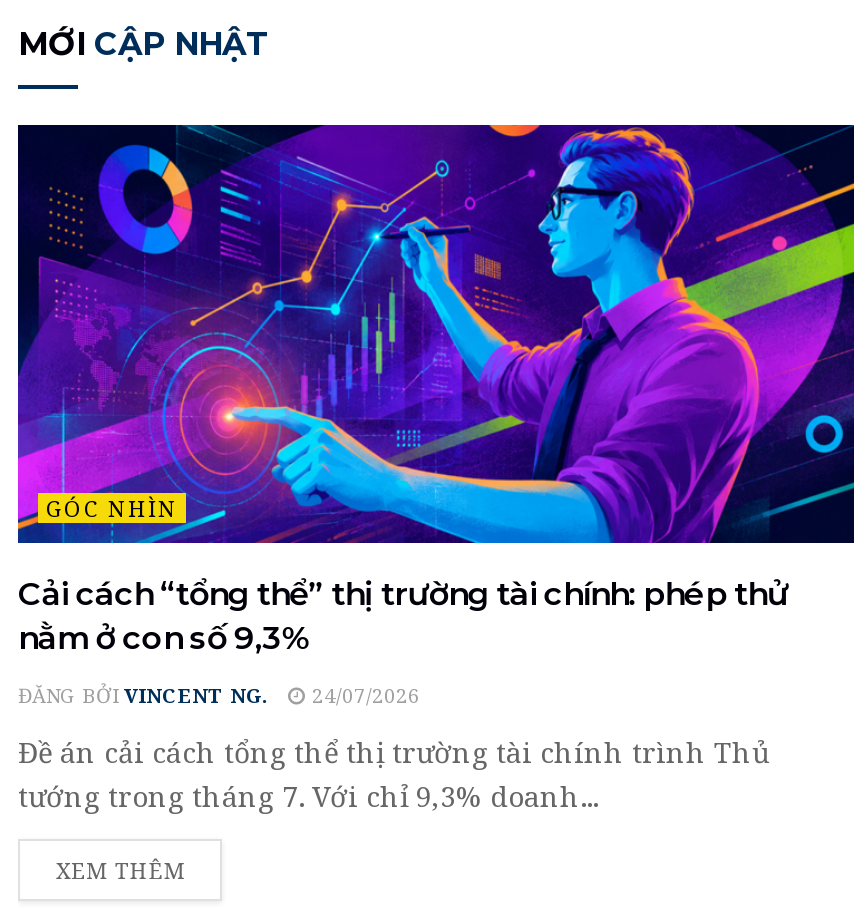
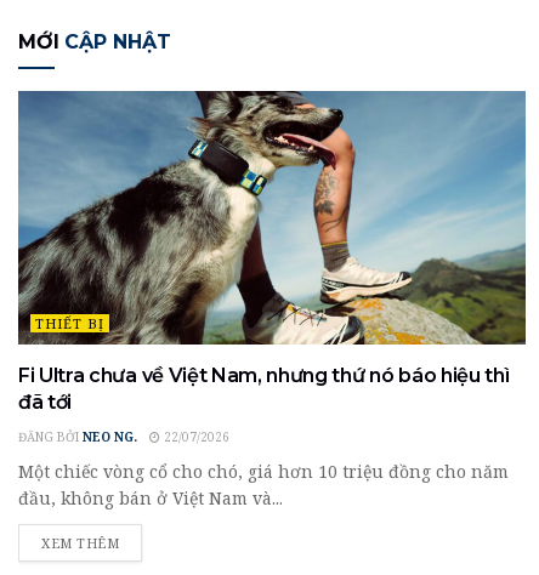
- [image]
- GÓC NHÌN
+ [image]
+ THIẾT BỊ

- Cải cách “tổng thể” thị trường tài chính: phép thử
- nằm ở con số 9,3%
+ Fi Ultra chưa về Việt Nam, nhưng thứ nó báo hiệu thì
+ đã tới

- ĐĂNG BỞI VINCENT NG.
- 24/07/2026
+ ĐĂNG BỞI NEO NG.
+ 22/07/2026

- Đề án cải cách tổng thể thị trường tài chính trình Thủ
- tướng trong tháng 7. Với chỉ 9,3% doanh...
+ Một chiếc vòng cổ cho chó, giá hơn 10 triệu đồng cho năm
+ đầu, không bán ở Việt Nam và...
